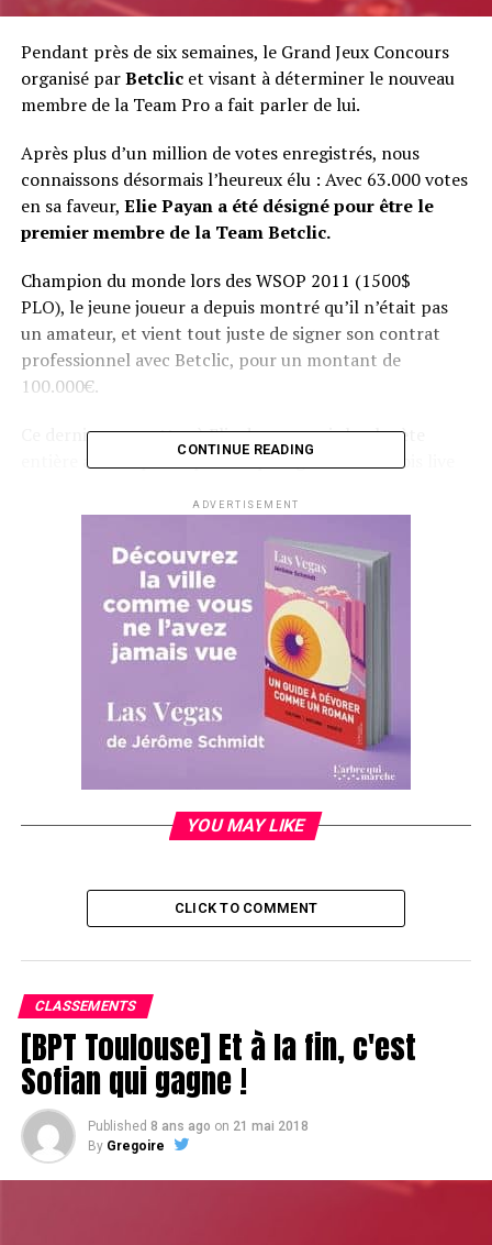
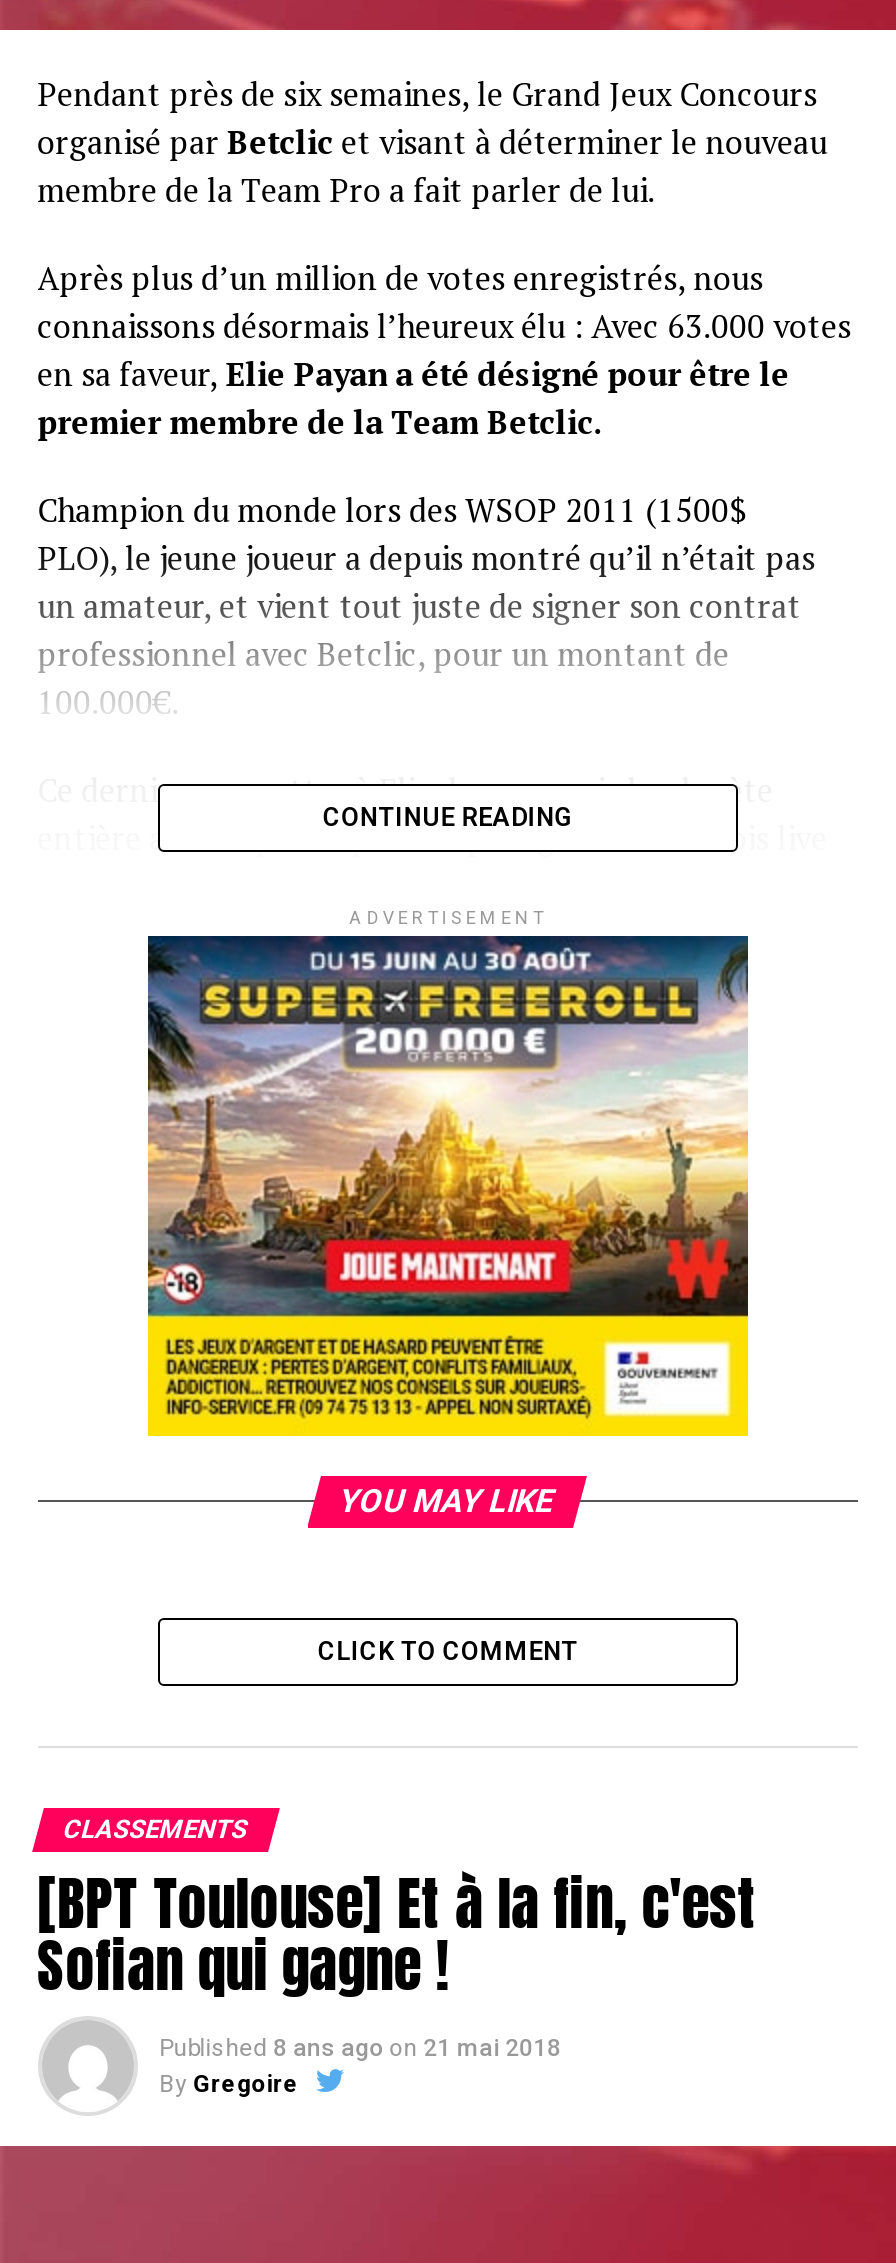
- [image]
+ [image]
